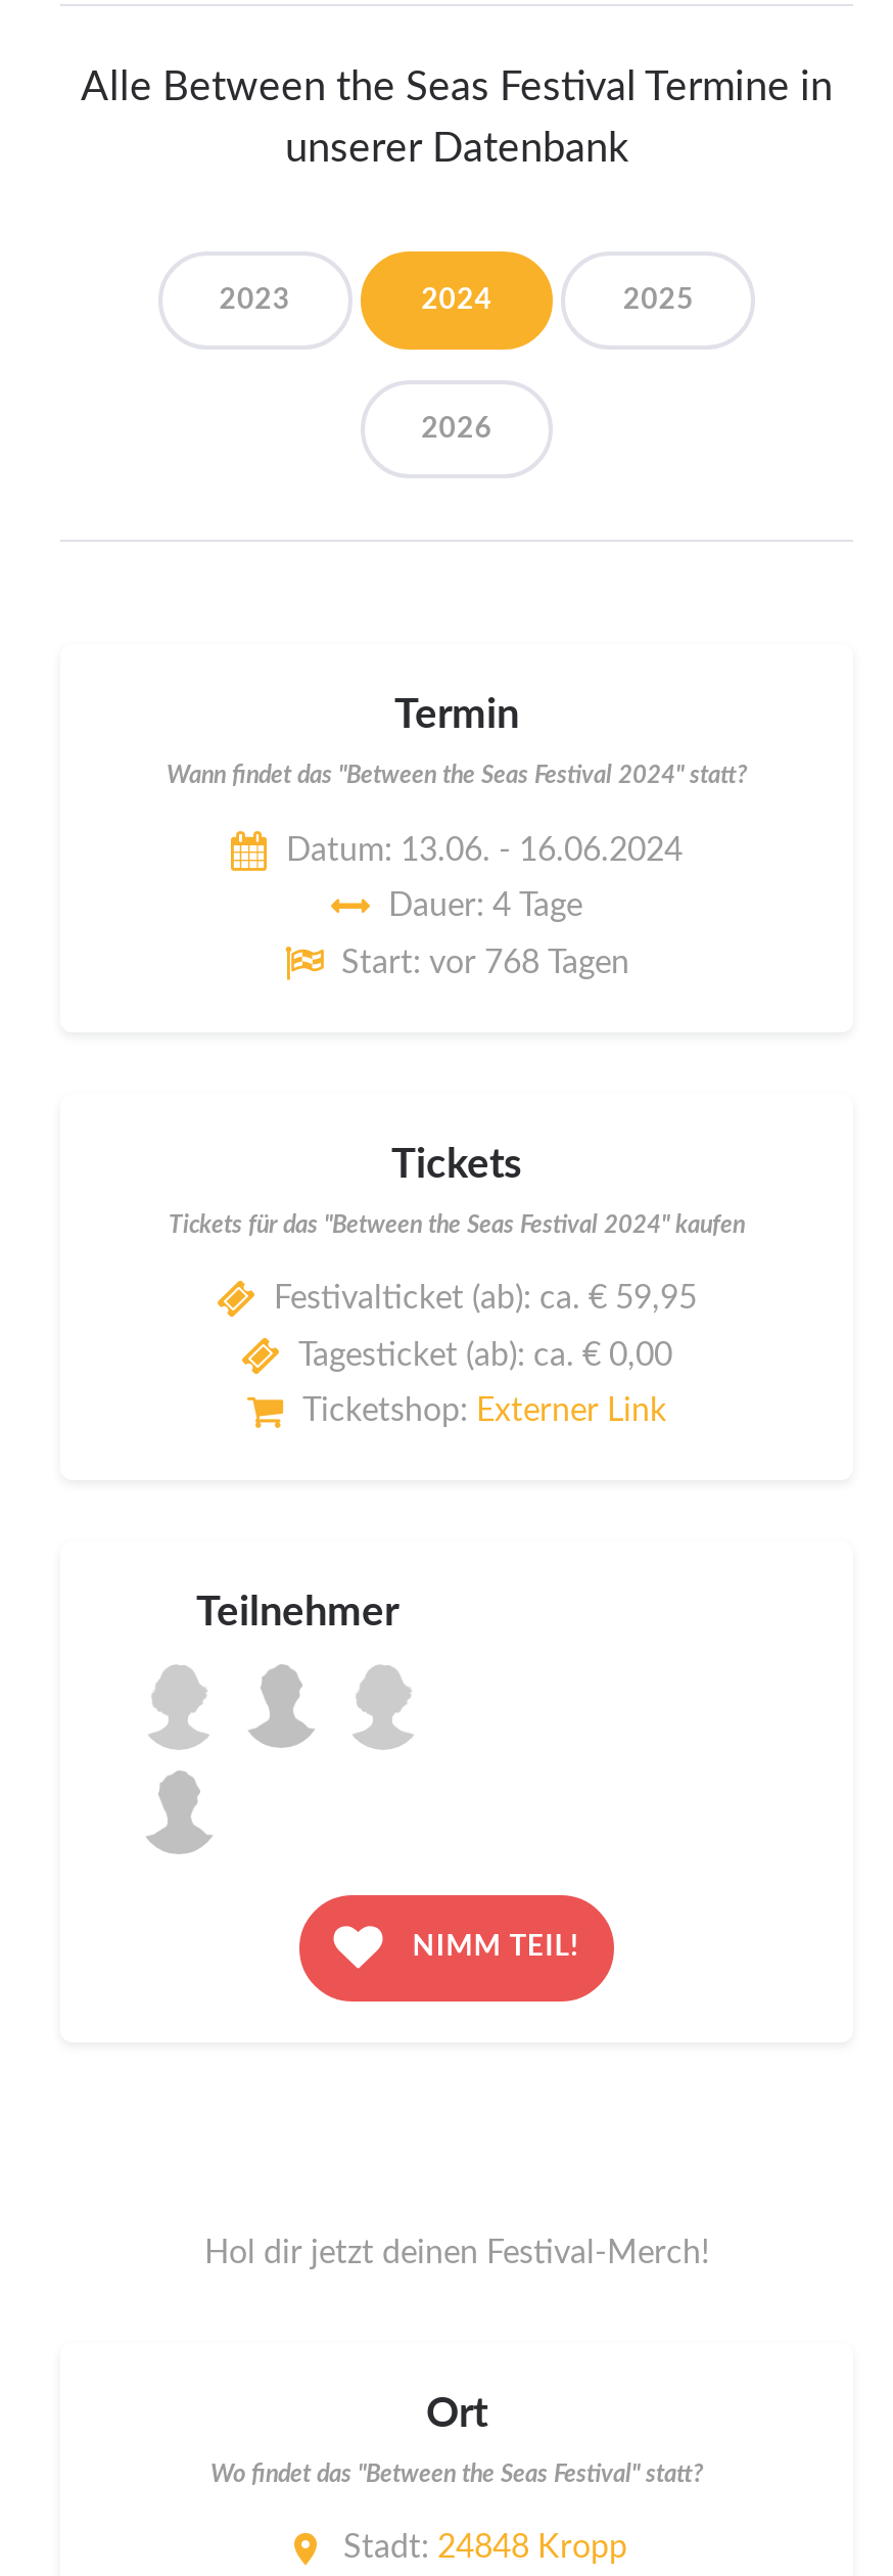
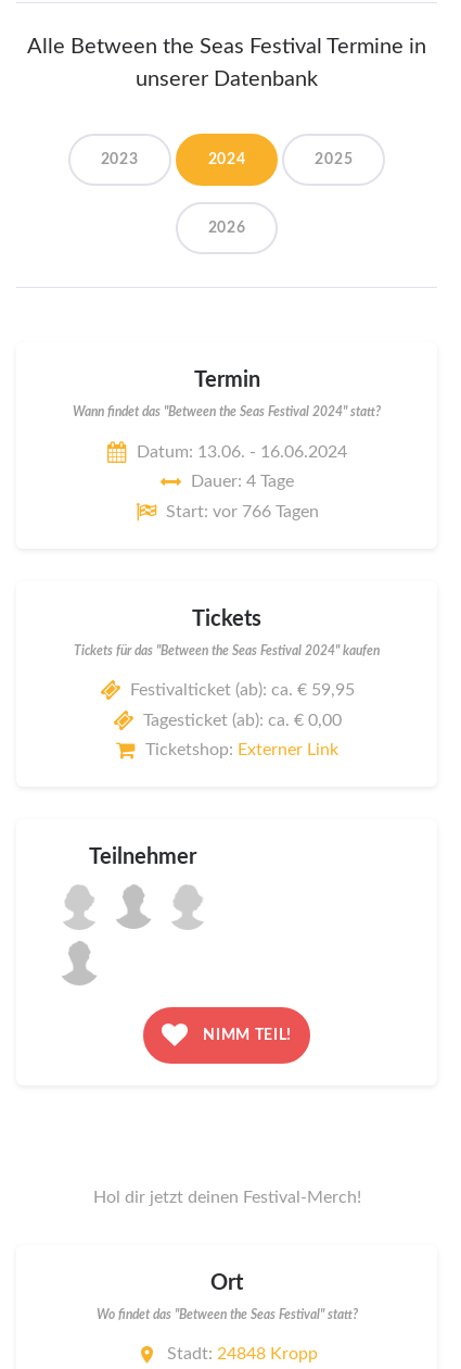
- Start: vor 768 Tagen
+ Start: vor 766 Tagen
